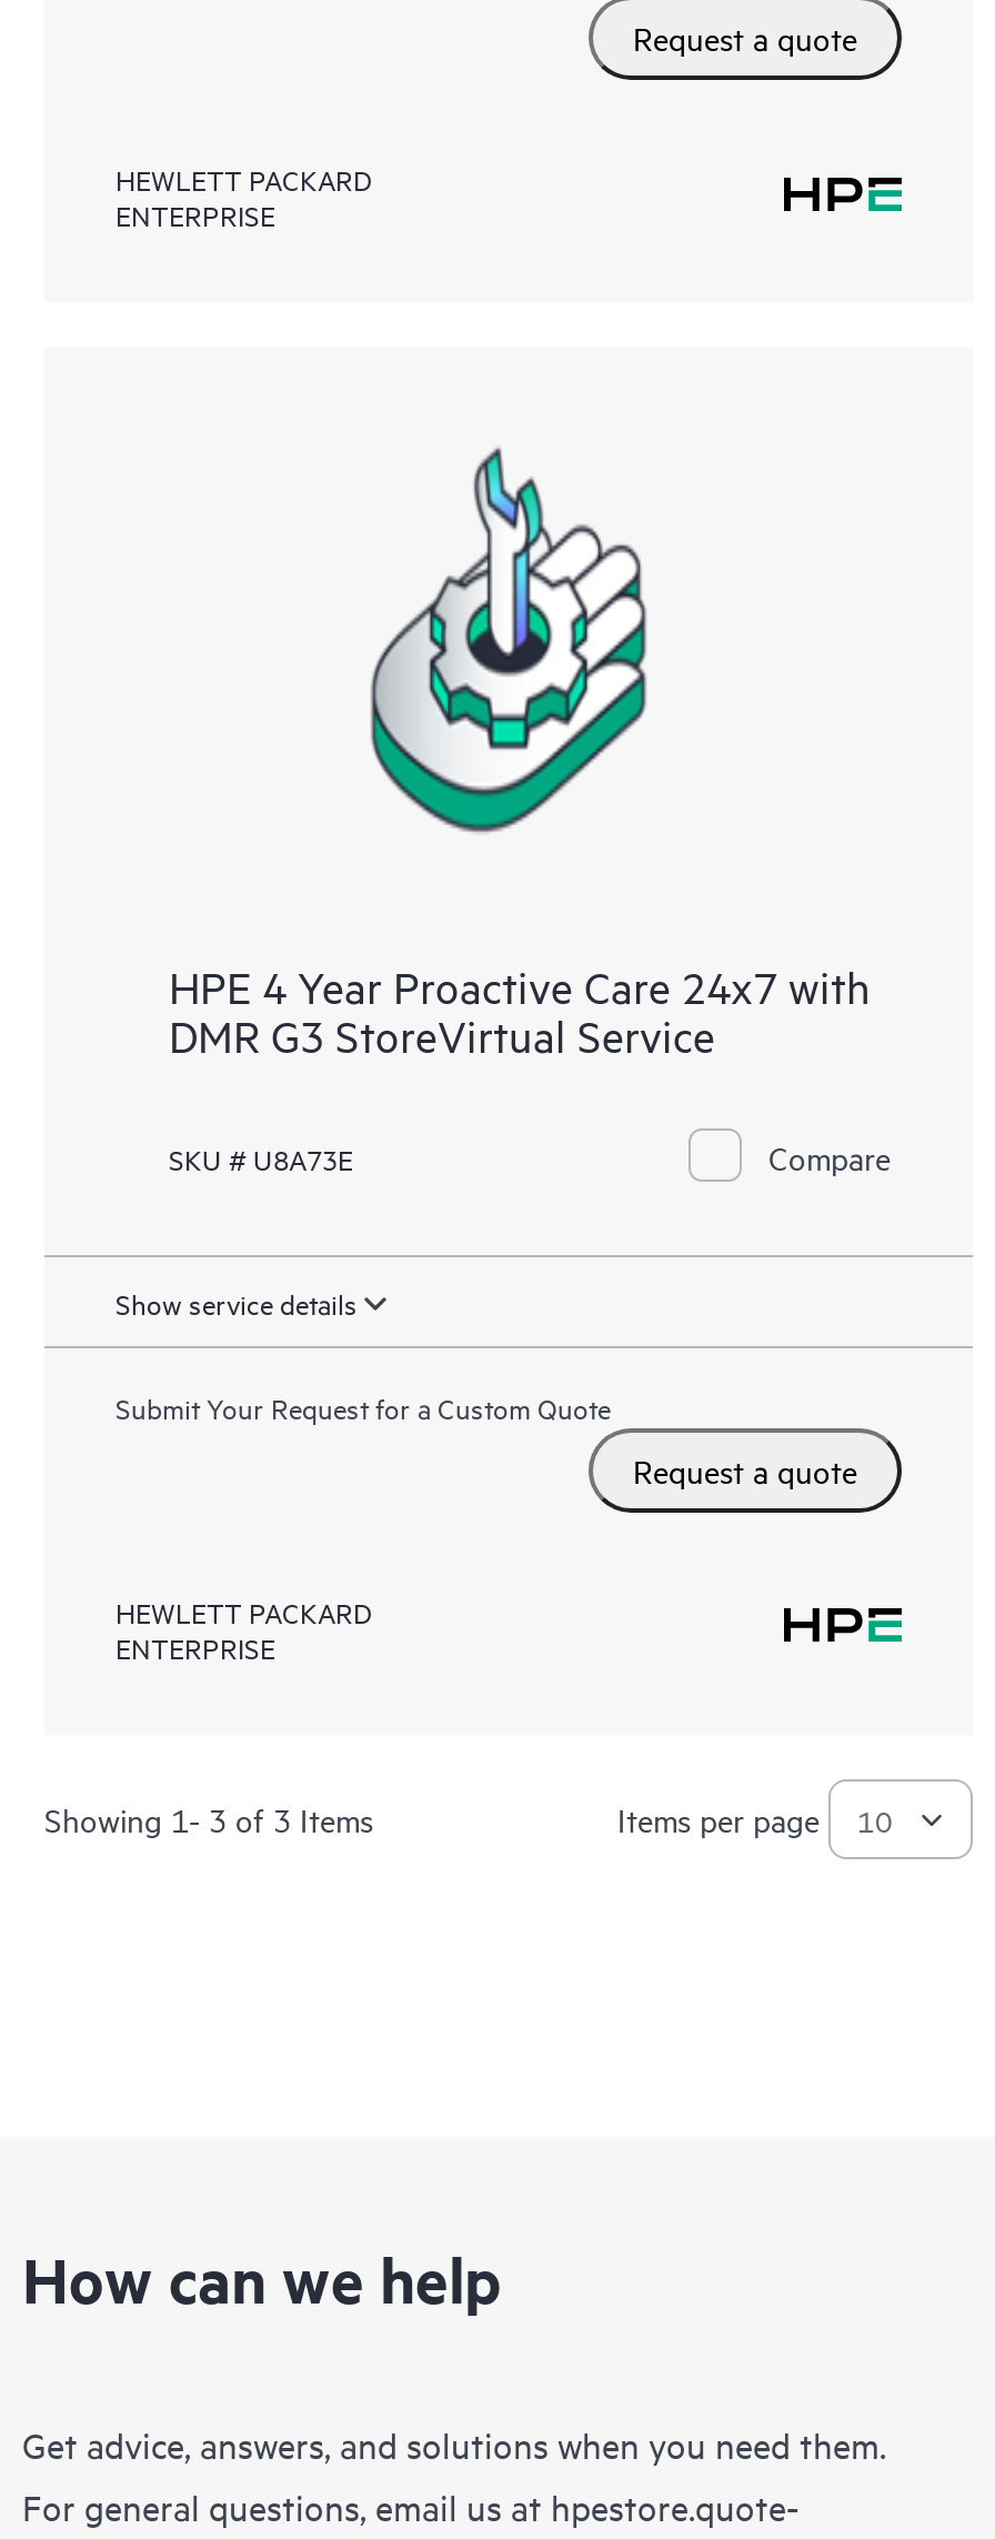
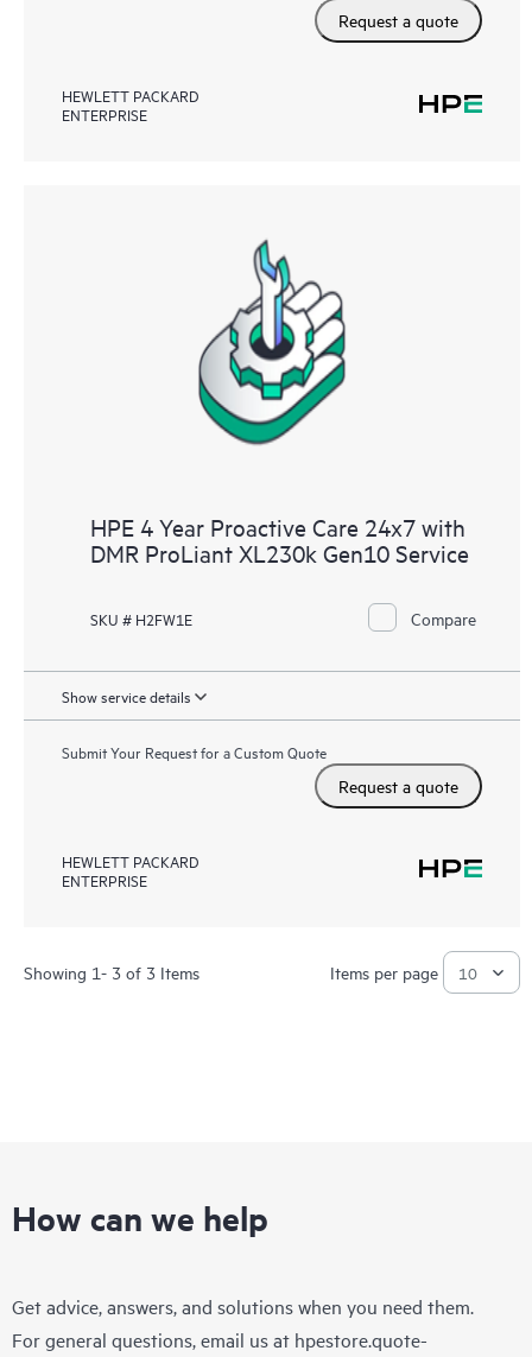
- DMR G3 StoreVirtual Service
+ DMR ProLiant XL230k Gen10 Service

- SKU # U8A73E
+ SKU # H2FW1E
